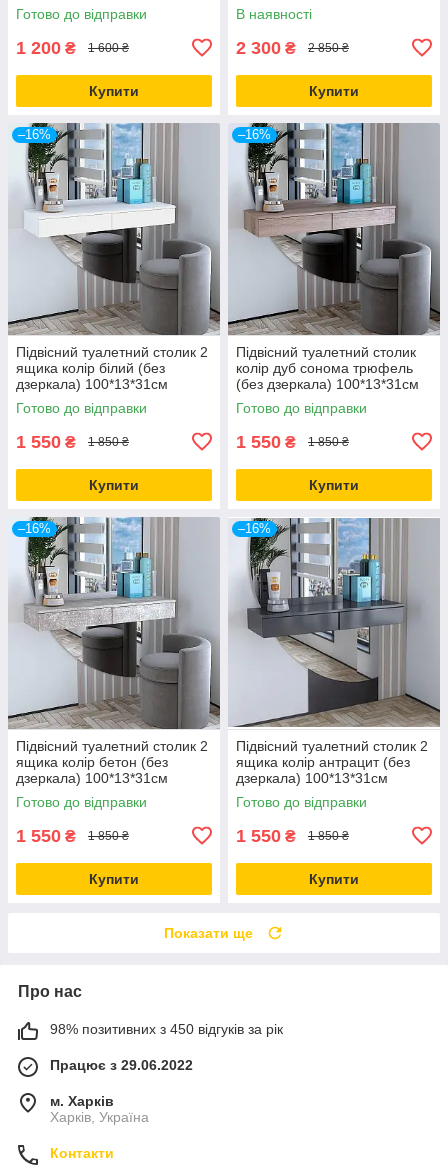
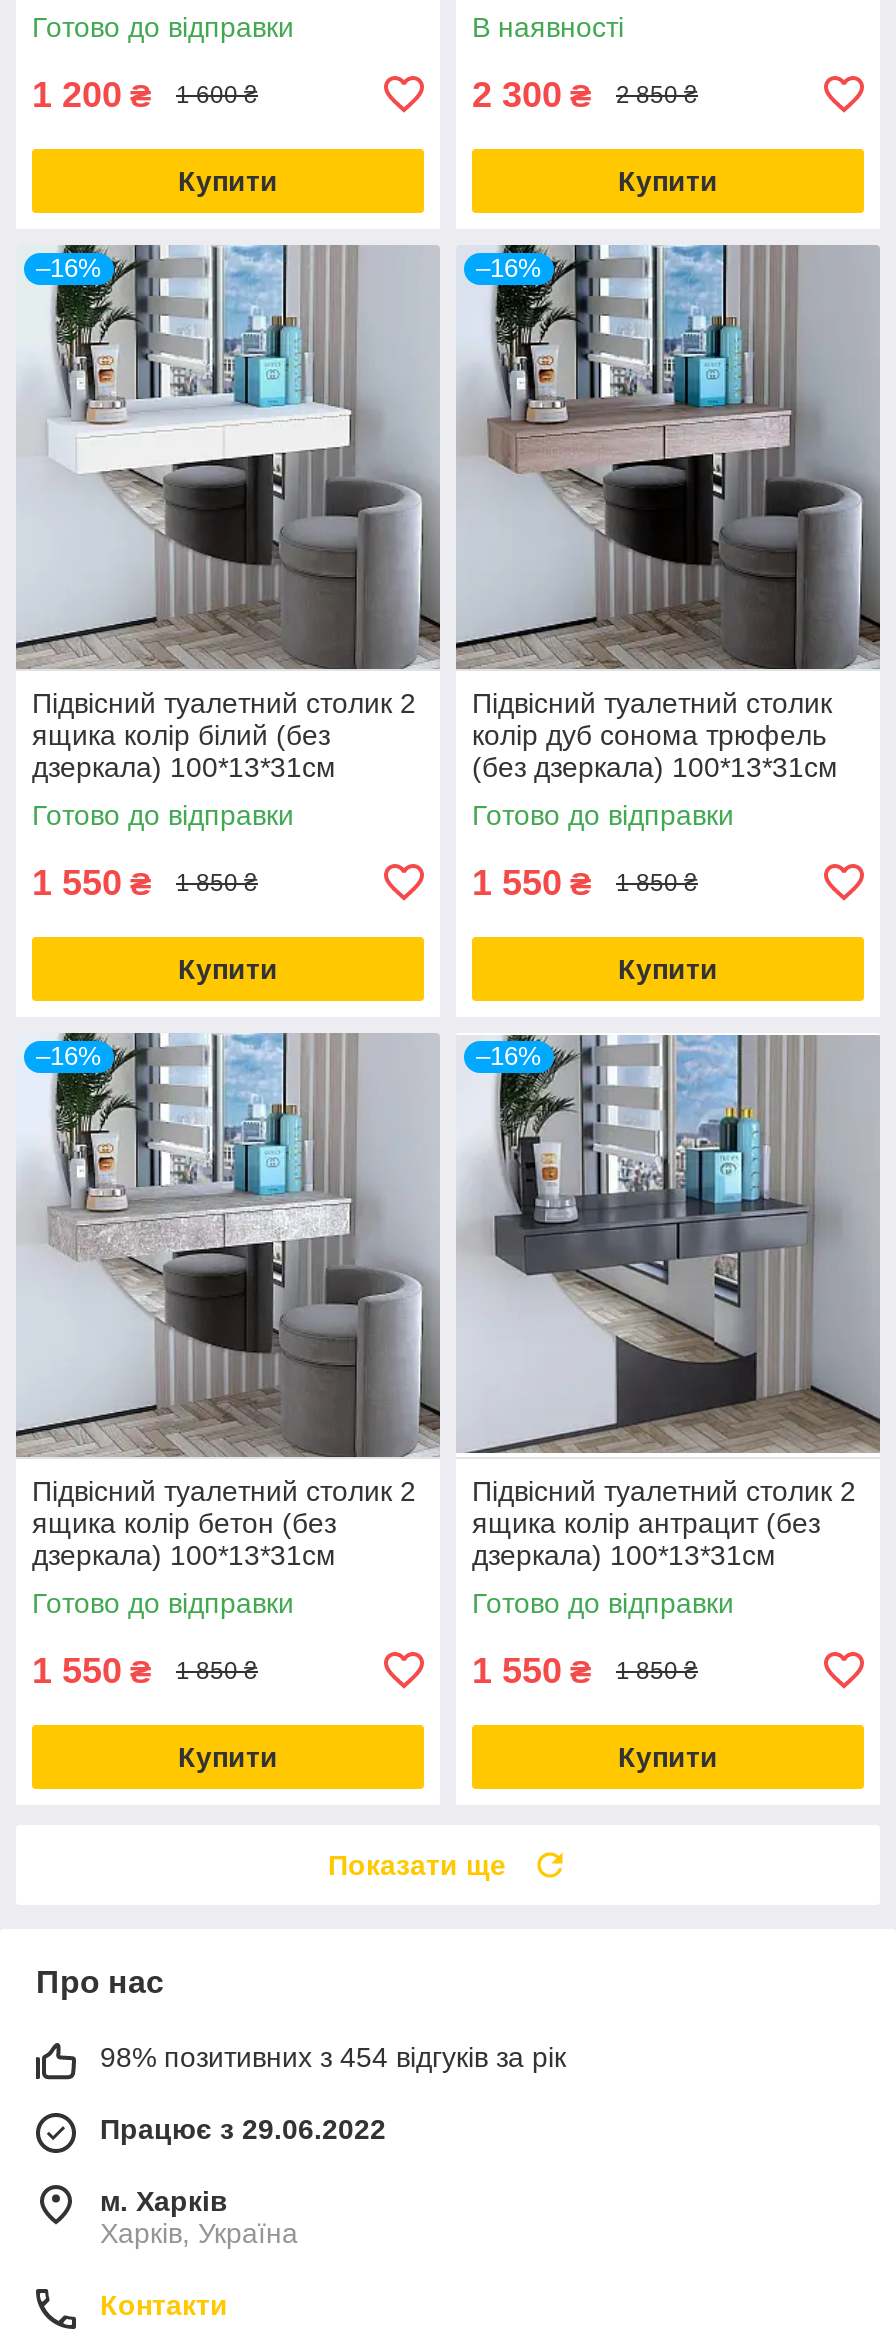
- 98% позитивних з 450 відгуків за рік
+ 98% позитивних з 454 відгуків за рік
